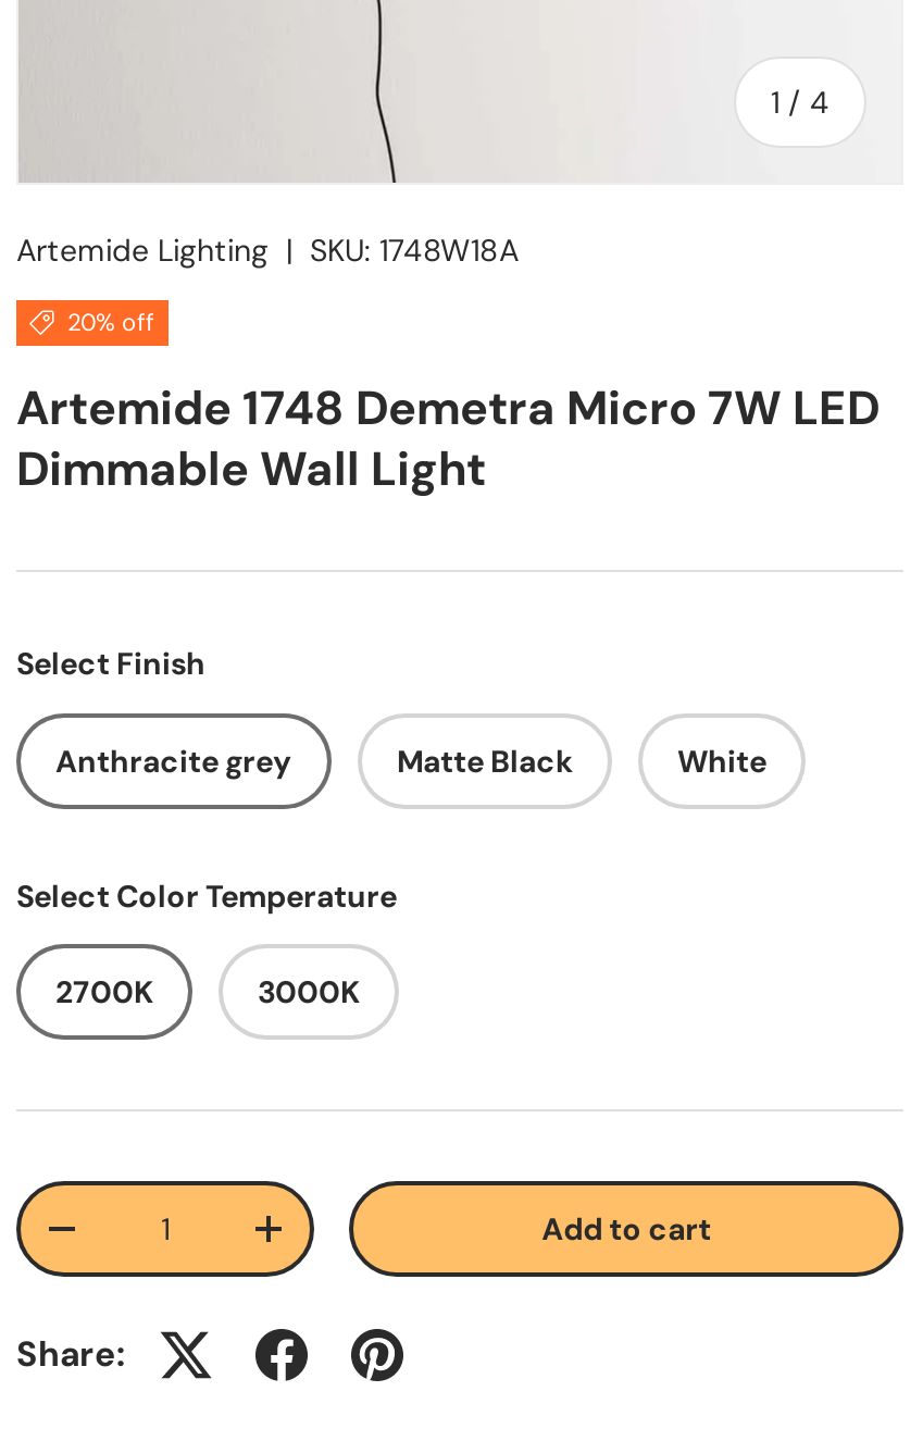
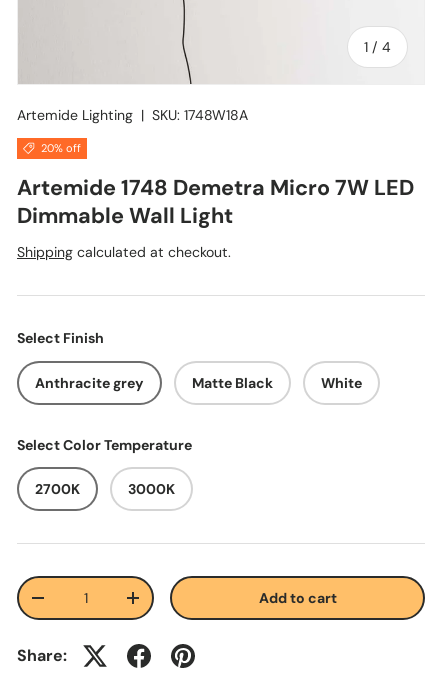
+ Shipping calculated at checkout.
